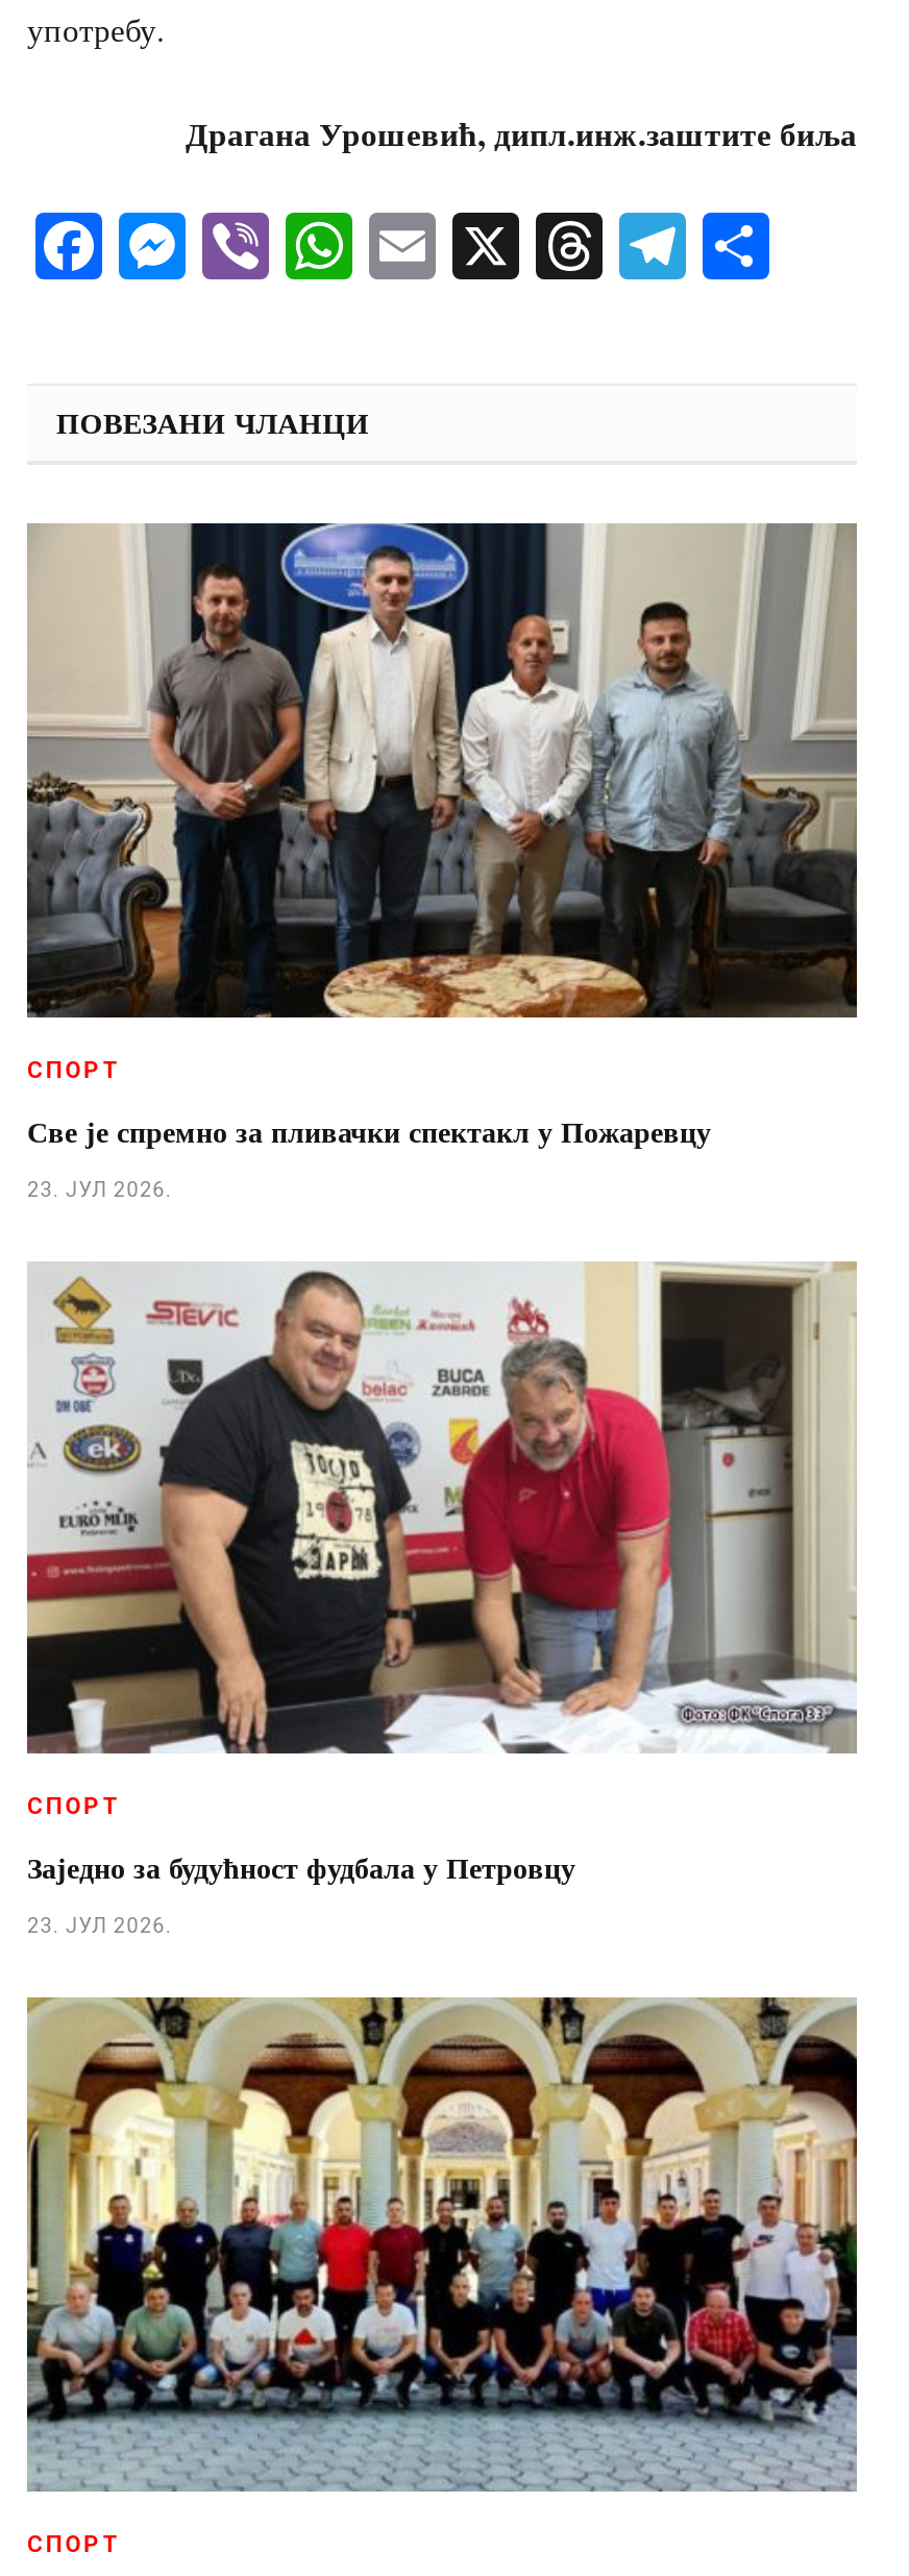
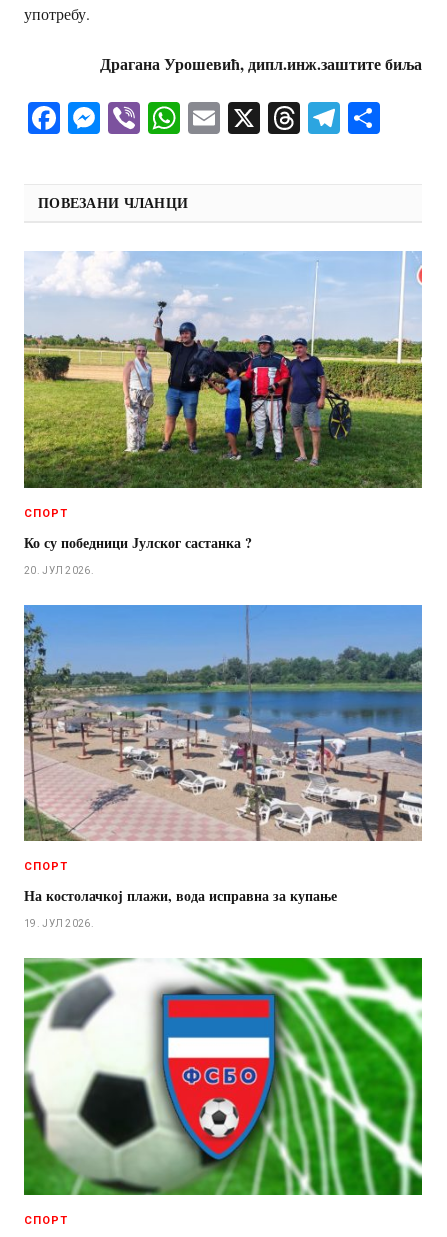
- [image]
+ [image]

- Све је спремно за пливачки спектакл у Пожаревцу
+ Ко су победници Јулског састанка ?

- 23. ЈУЛ 2026.
+ 20. ЈУЛ 2026.

- [image]
+ [image]

- Заједно за будућност фудбала у Петровцу
+ На костолачкој плажи, вода исправна за купање

- 23. ЈУЛ 2026.
+ 19. ЈУЛ 2026.

- [image]
+ [image]
